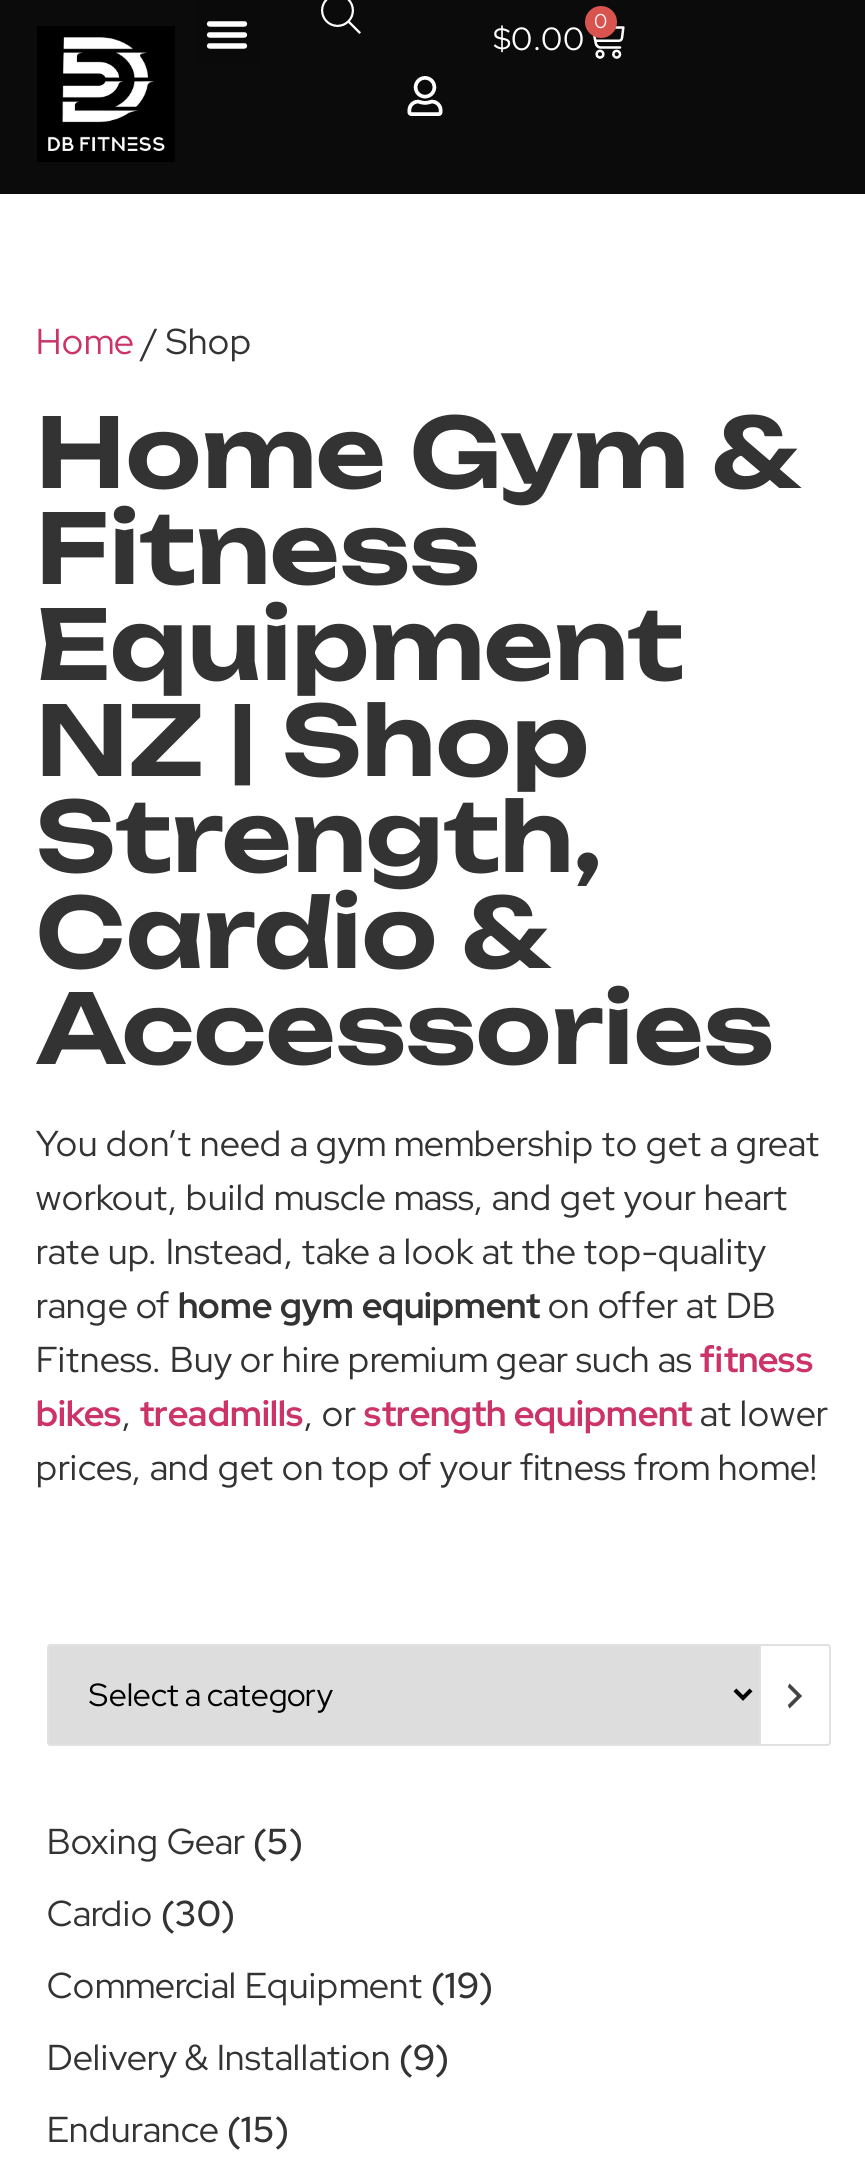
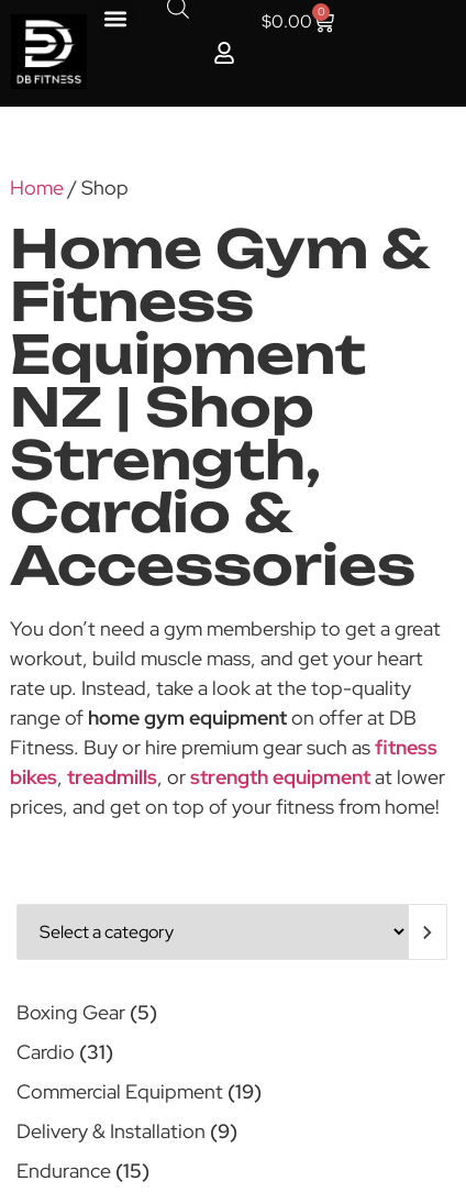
- Cardio (30)
+ Cardio (31)
